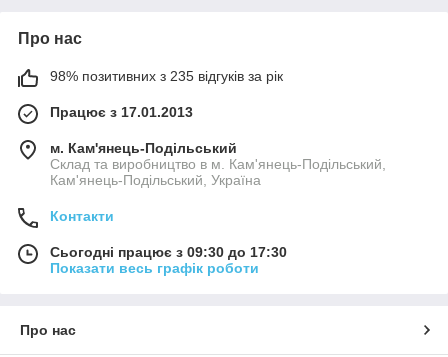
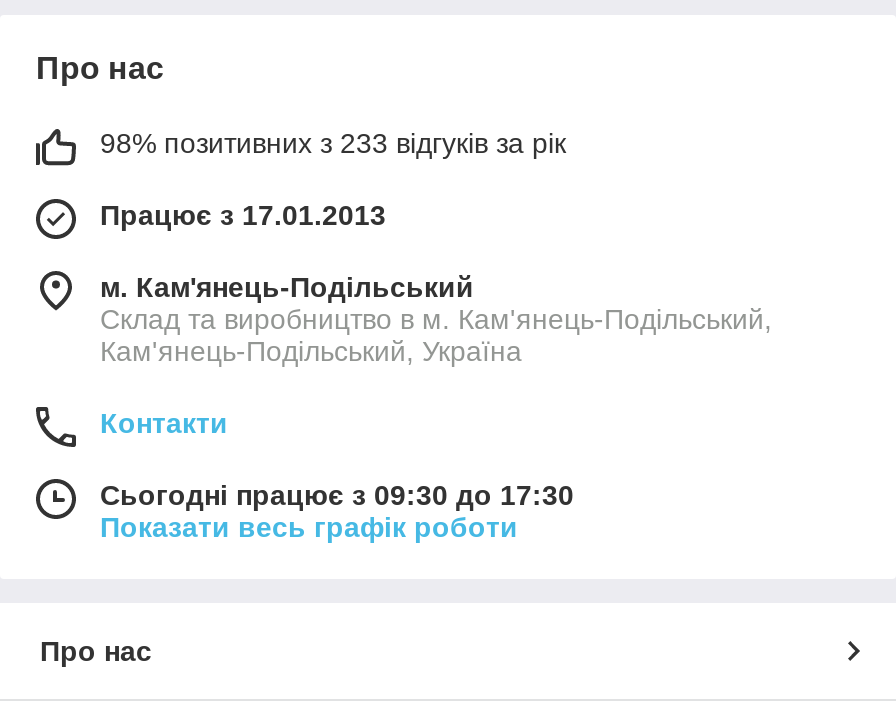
- 98% позитивних з 235 відгуків за рік
+ 98% позитивних з 233 відгуків за рік
